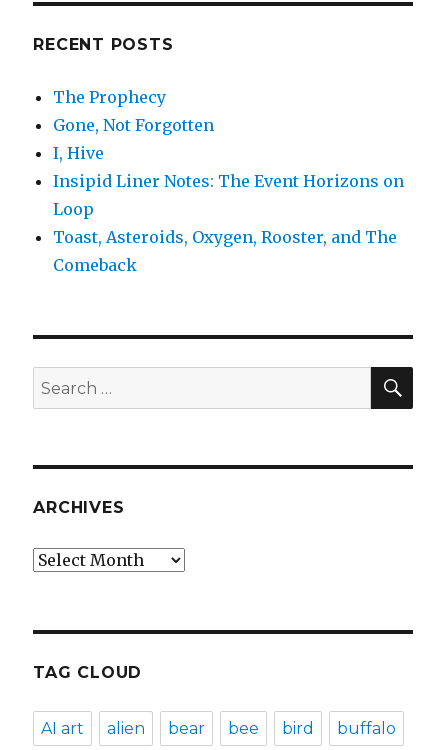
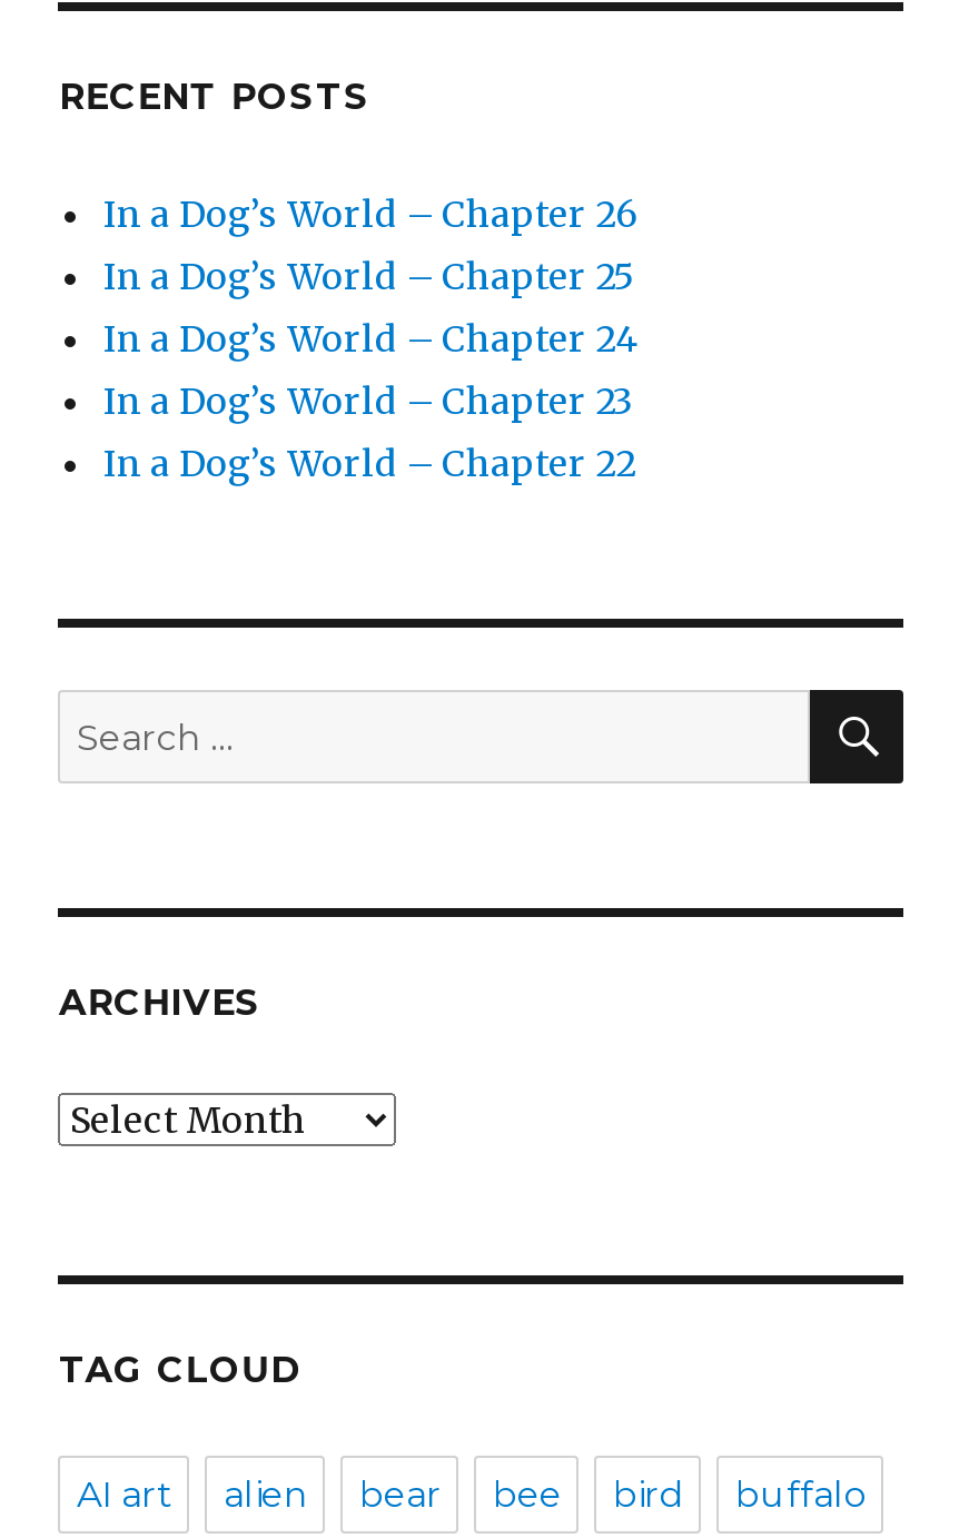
- The Prophecy
- Gone, Not Forgotten
- I, Hive
- Insipid Liner Notes: The Event Horizons on
- Loop
- Toast, Asteroids, Oxygen, Rooster, and The
- Comeback
+ In a Dog’s World – Chapter 26
+ In a Dog’s World – Chapter 25
+ In a Dog’s World – Chapter 24
+ In a Dog’s World – Chapter 23
+ In a Dog’s World – Chapter 22
